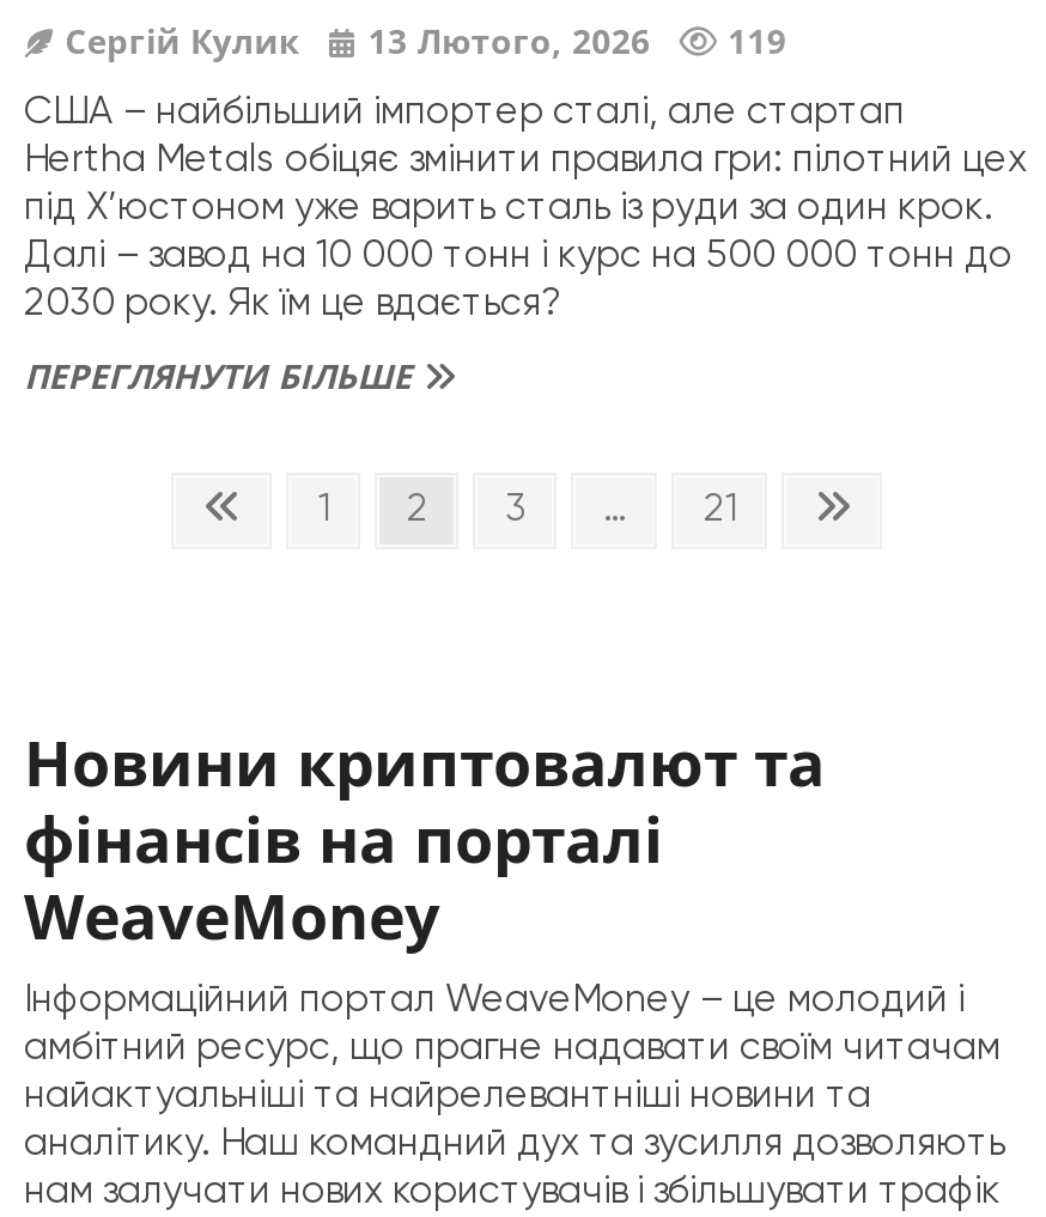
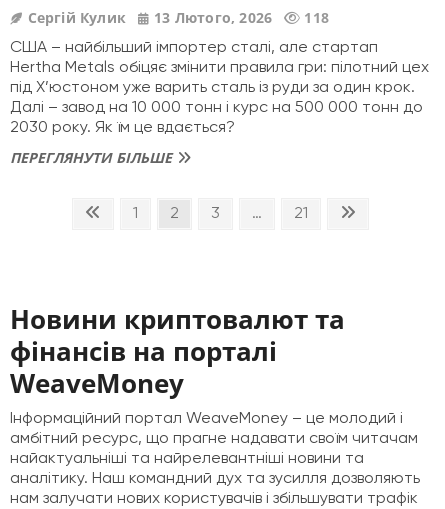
- Сергій Кулик 13 Лютого, 2026 119
+ Сергій Кулик 13 Лютого, 2026 118
